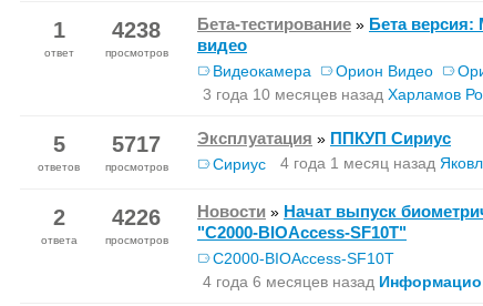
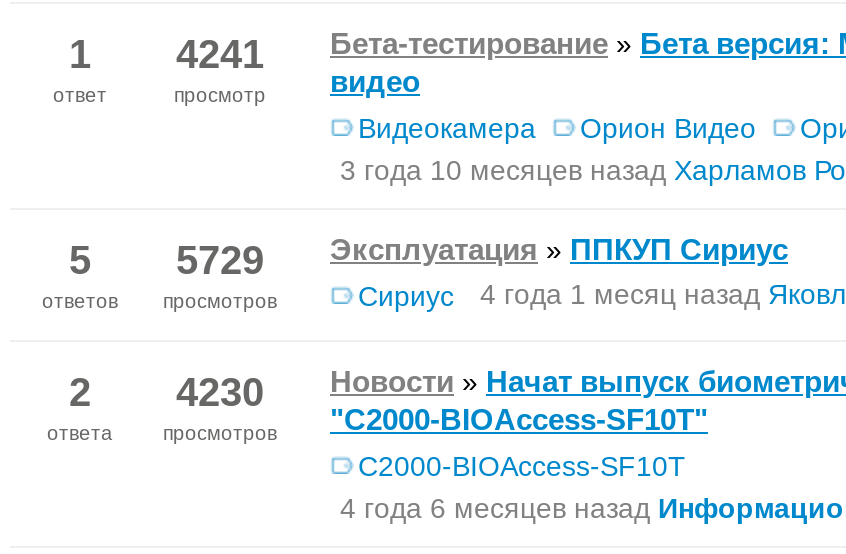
- 4238
- просмотров
+ 4241
+ просмотр

- 5 5717 Эксплуатация» ППКУП Сириус
+ 5 5729 Эксплуатация» ППКУП Сириус

- 4226
+ 4230
